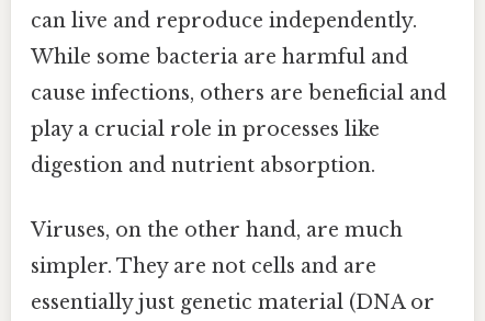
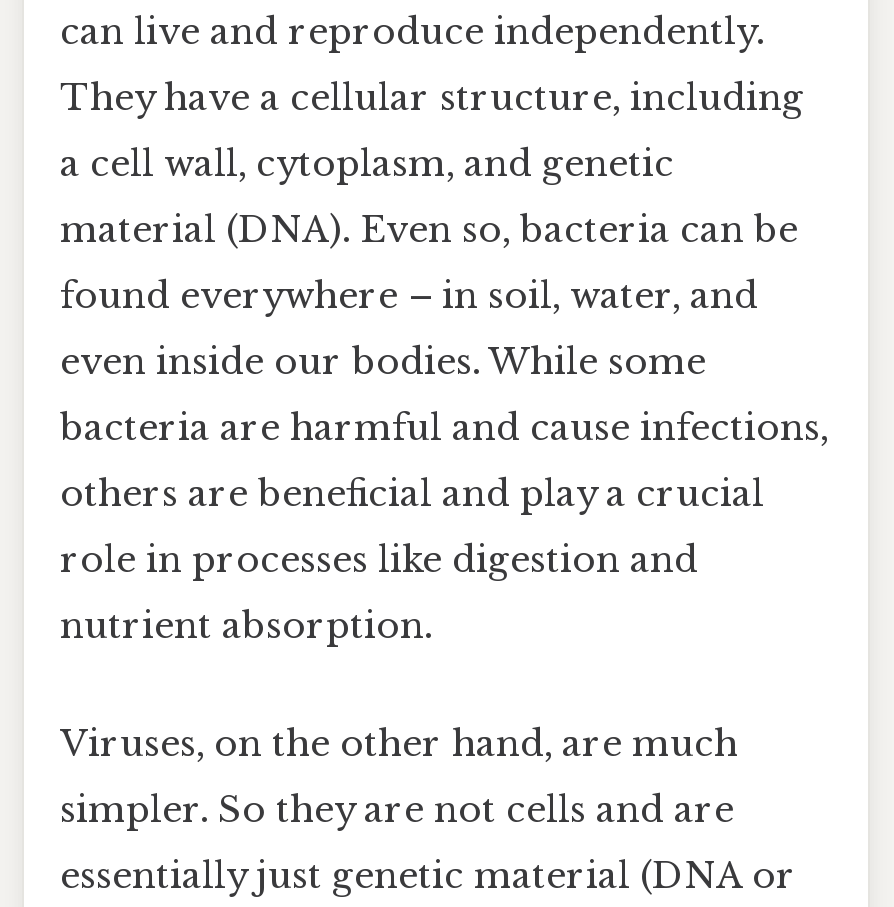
- While some bacteria are harmful and
- cause infections, others are beneficial and
- play a crucial role in processes like
- digestion and nutrient absorption.
+ They have a cellular structure, including
+ a cell wall, cytoplasm, and genetic
+ material (DNA). Even so, bacteria can be
+ found everywhere – in soil, water, and
+ even inside our bodies. While some
+ bacteria are harmful and cause infections,
+ others are beneficial and play a crucial
+ role in processes like digestion and
+ nutrient absorption.

- simpler. They are not cells and are
+ simpler. So they are not cells and are
